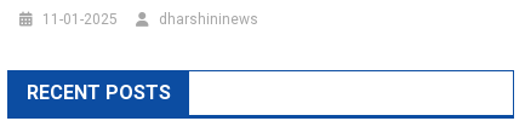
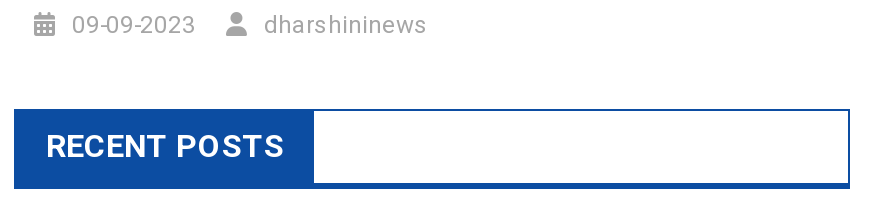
- 11-01-2025
+ 09-09-2023
